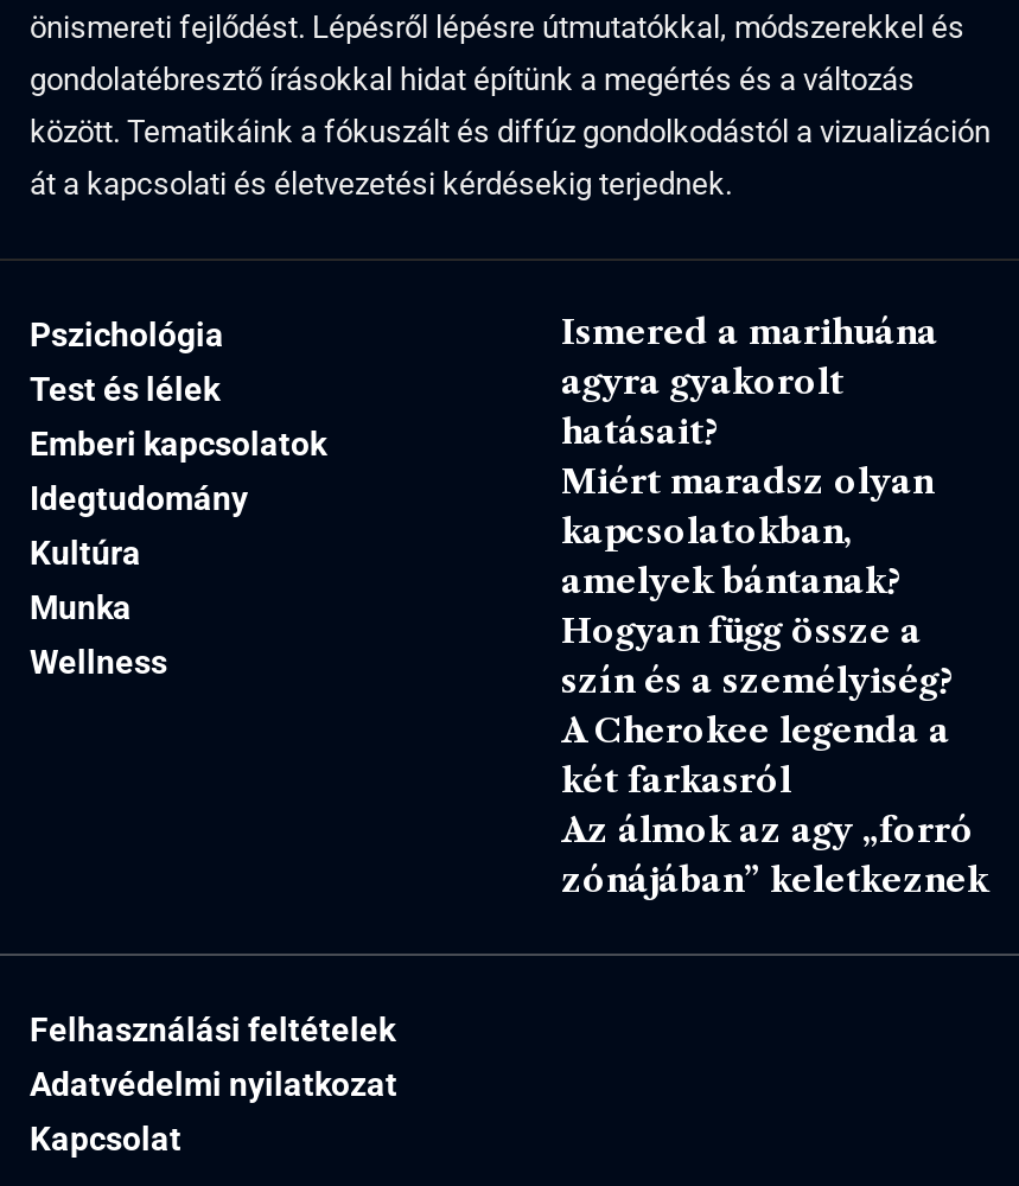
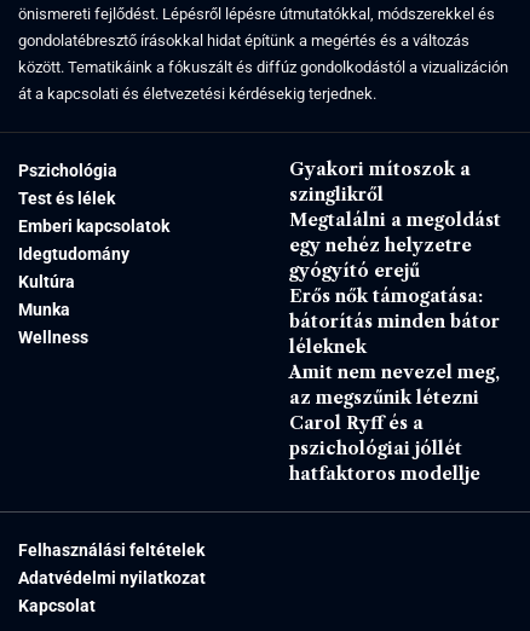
- Ismered a marihuána
- agyra gyakorolt
- hatásait?
- Miért maradsz olyan
- kapcsolatokban,
- amelyek bántanak?
- Hogyan függ össze a
- szín és a személyiség?
- A Cherokee legenda a
- két farkasról
- Az álmok az agy „forró
- zónájában” keletkeznek
+ Gyakori mítoszok a
+ szinglikről
+ Megtalálni a megoldást
+ egy nehéz helyzetre
+ gyógyító erejű
+ Erős nők támogatása:
+ bátorítás minden bátor
+ léleknek
+ Amit nem nevezel meg,
+ az megszűnik létezni
+ Carol Ryff és a
+ pszichológiai jóllét
+ hatfaktoros modellje
